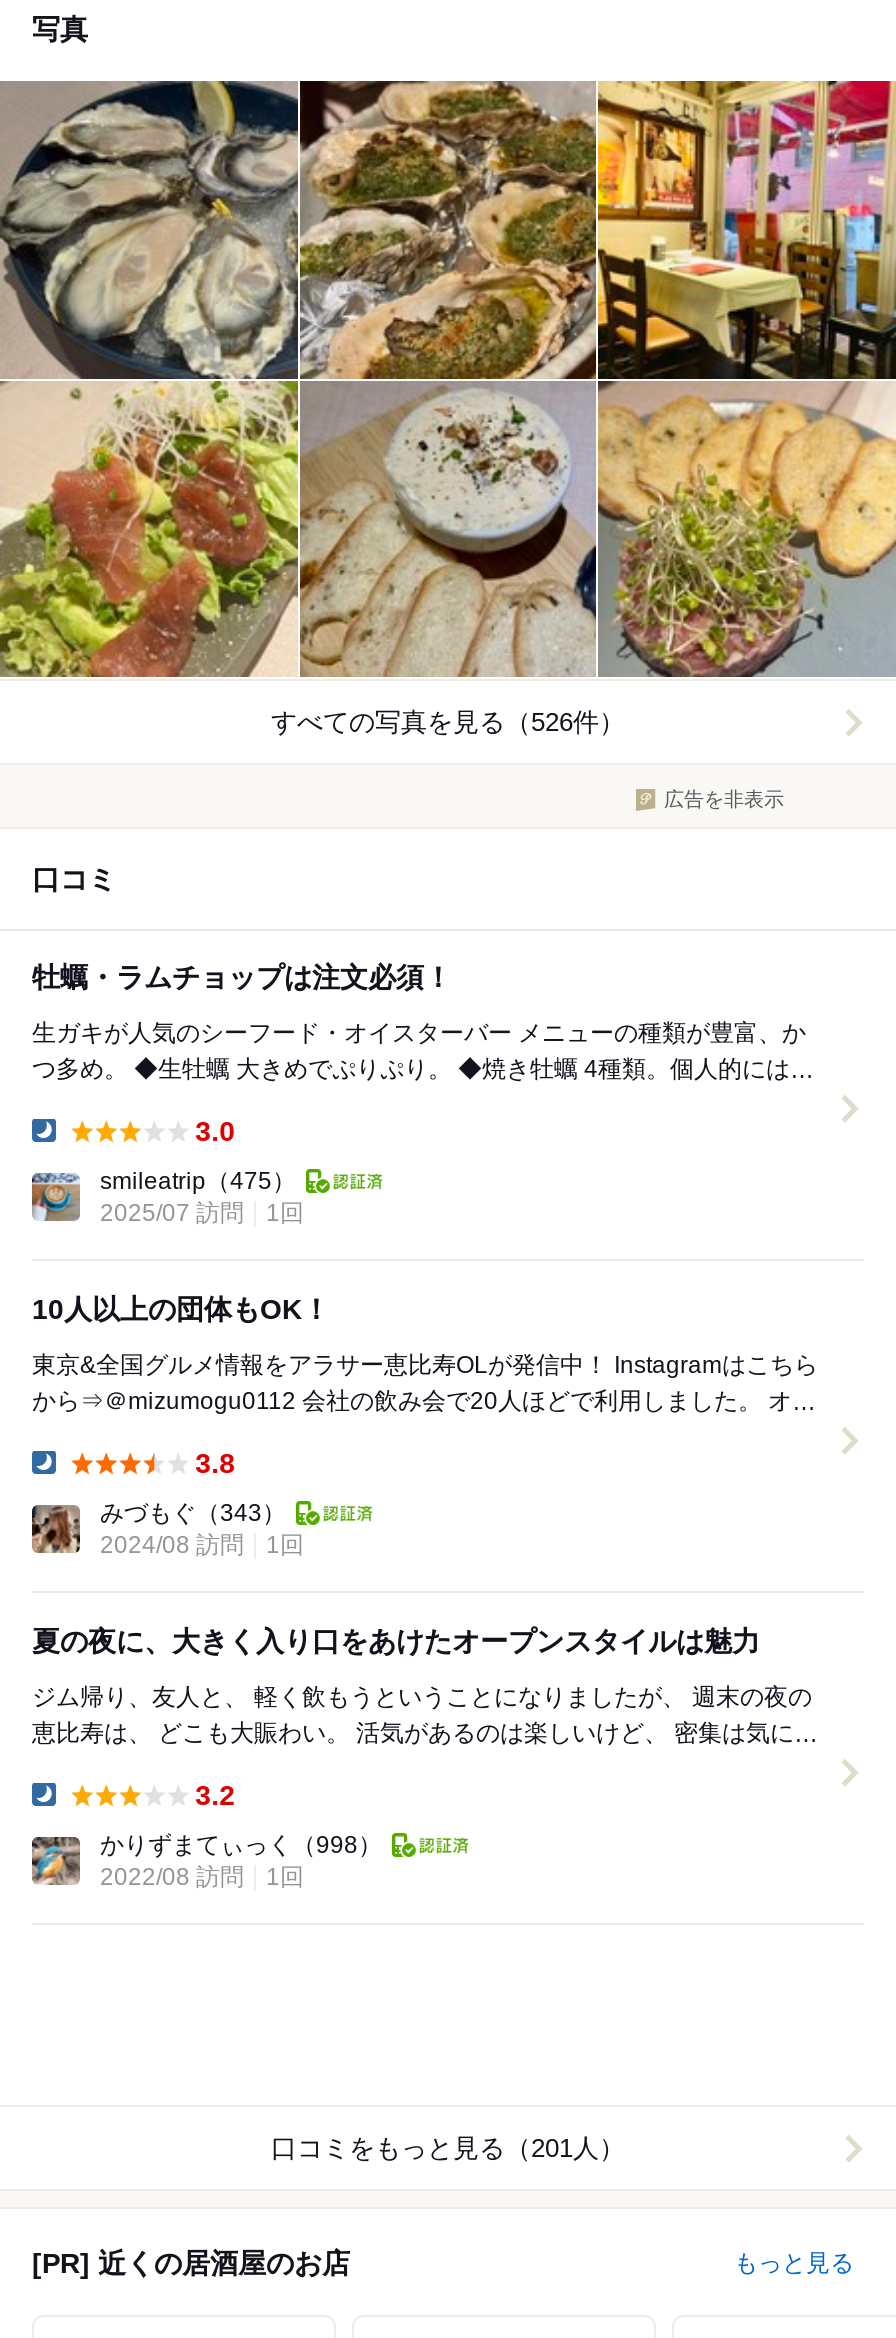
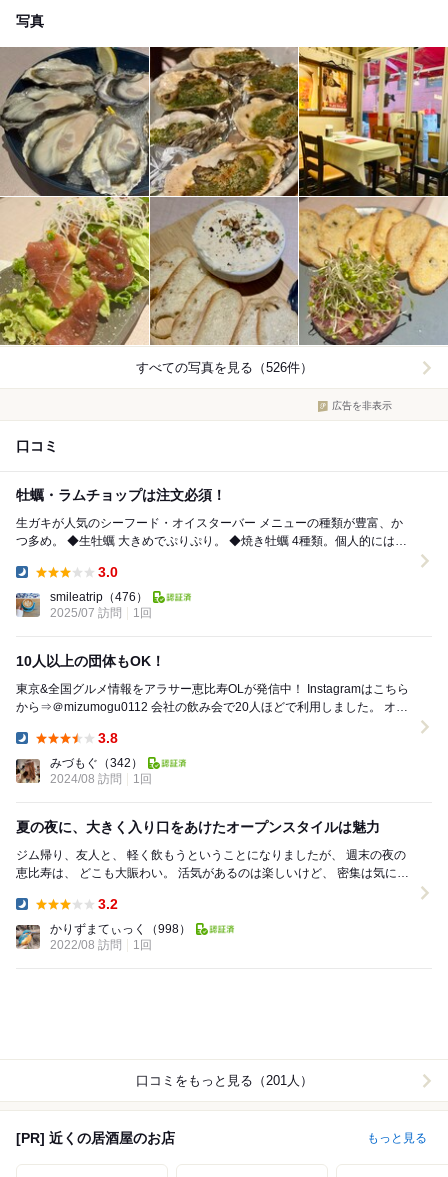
- smileatrip（475）
+ smileatrip（476）

- みづもぐ（343）
+ みづもぐ（342）
